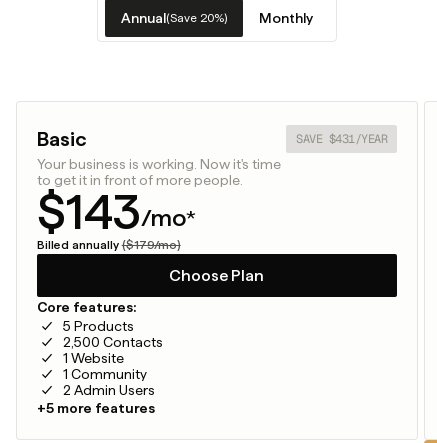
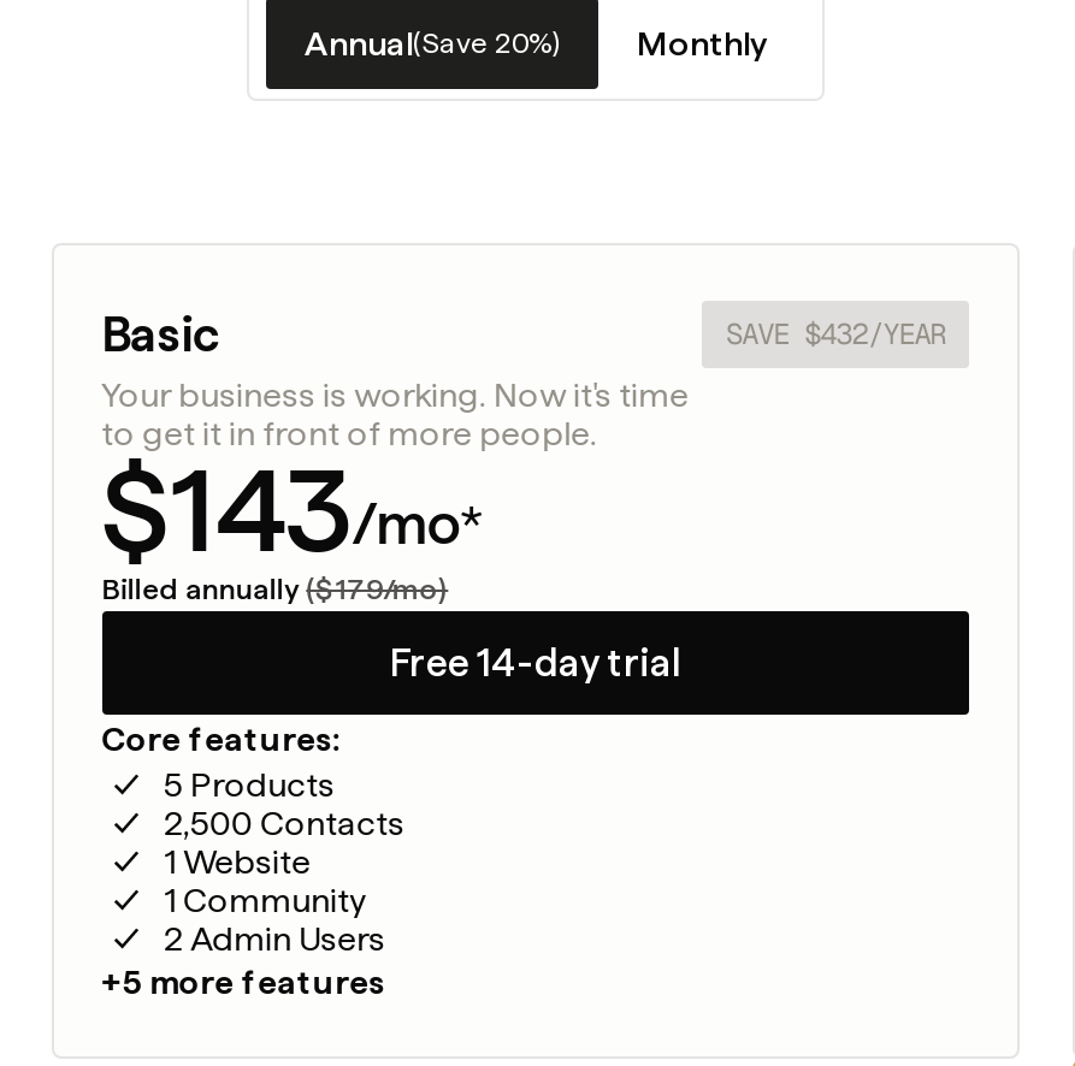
- SAVE $431/YEAR
+ SAVE $432/YEAR

- Choose Plan
+ Free 14-day trial
